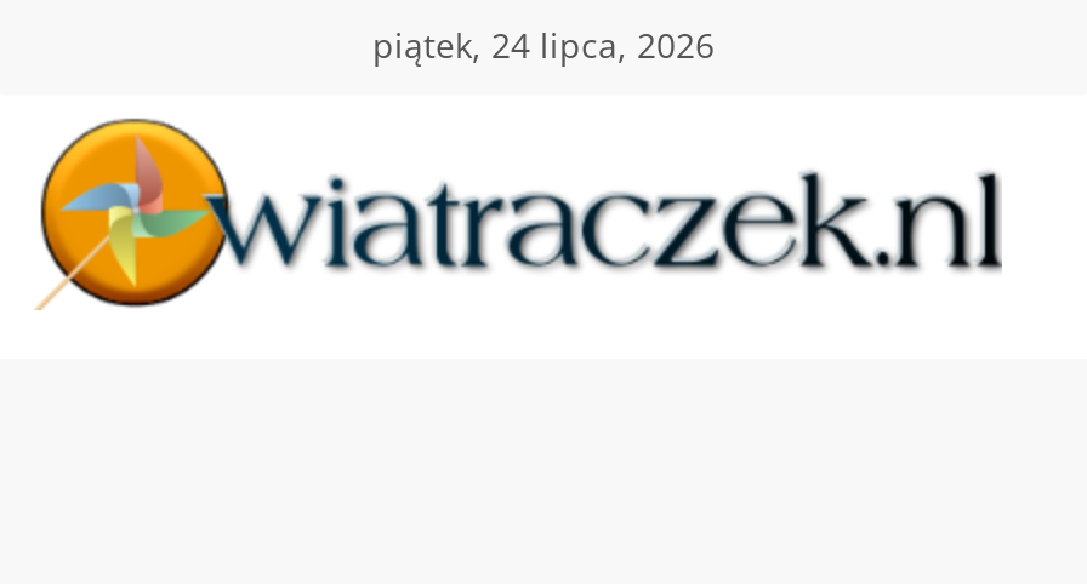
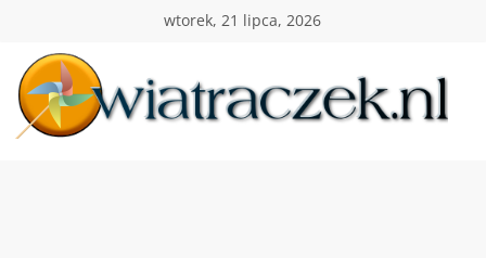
- piątek, 24 lipca, 2026
+ wtorek, 21 lipca, 2026
